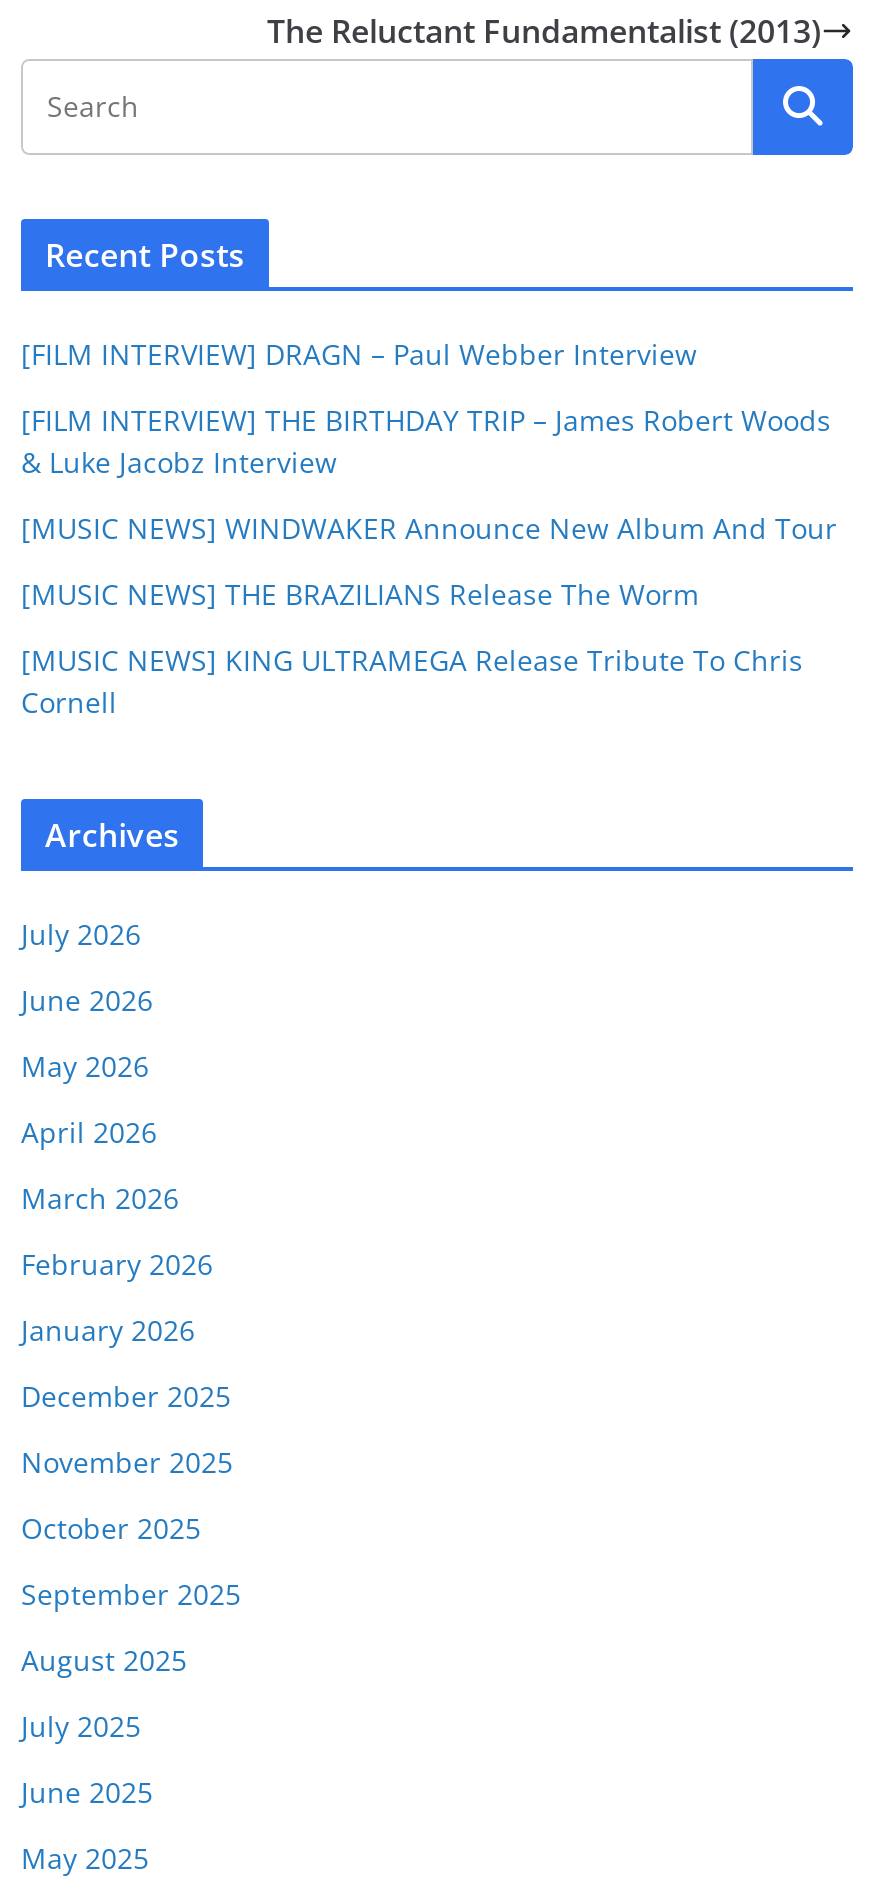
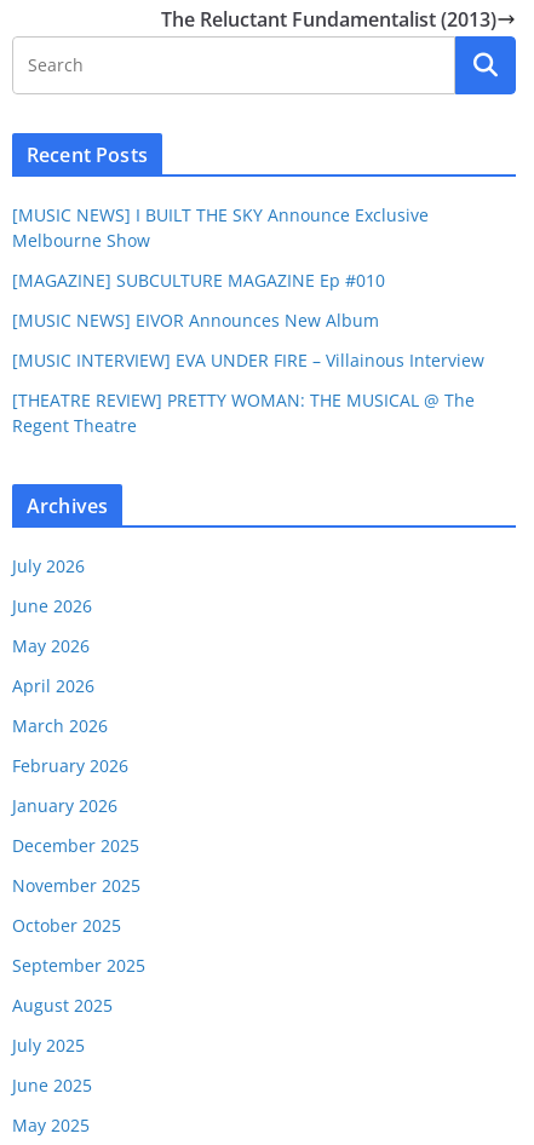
- [FILM INTERVIEW] DRAGN – Paul Webber Interview
+ [MUSIC NEWS] I BUILT THE SKY Announce Exclusive
+ Melbourne Show

- [FILM INTERVIEW] THE BIRTHDAY TRIP – James Robert Woods
- & Luke Jacobz Interview
+ [MAGAZINE] SUBCULTURE MAGAZINE Ep #010

- [MUSIC NEWS] WINDWAKER Announce New Album And Tour
+ [MUSIC NEWS] EIVOR Announces New Album

- [MUSIC NEWS] THE BRAZILIANS Release The Worm
+ [MUSIC INTERVIEW] EVA UNDER FIRE – Villainous Interview

- [MUSIC NEWS] KING ULTRAMEGA Release Tribute To Chris
- Cornell
+ [THEATRE REVIEW] PRETTY WOMAN: THE MUSICAL @ The
+ Regent Theatre
